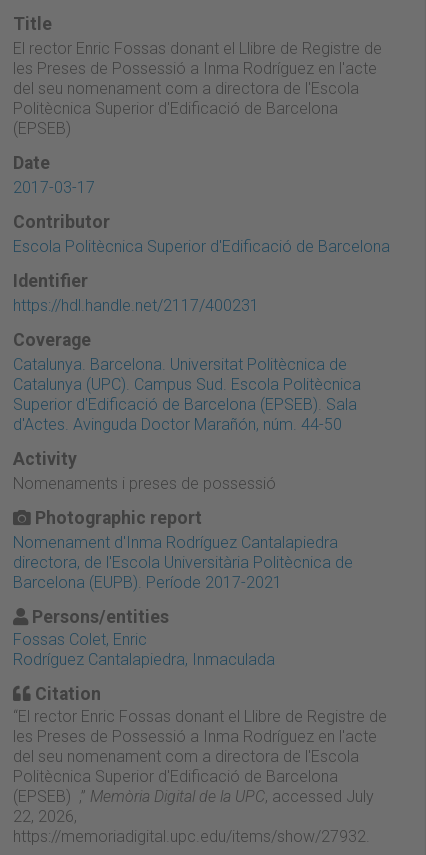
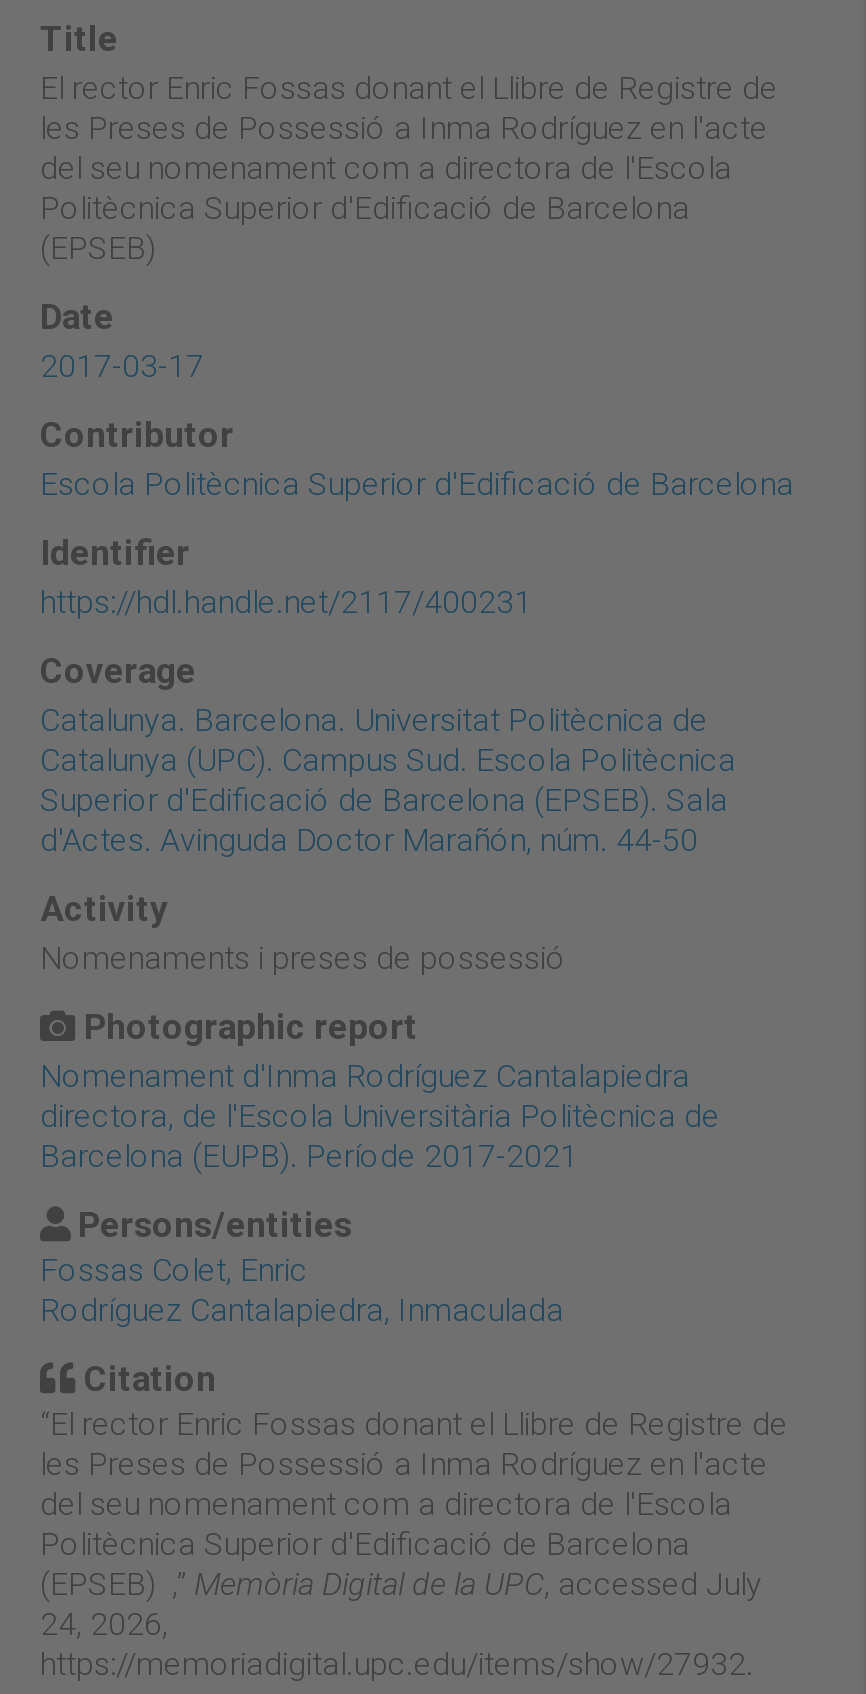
- 22, 2026,
+ 24, 2026,
